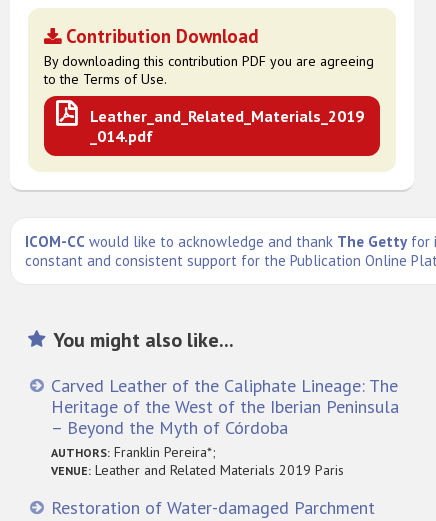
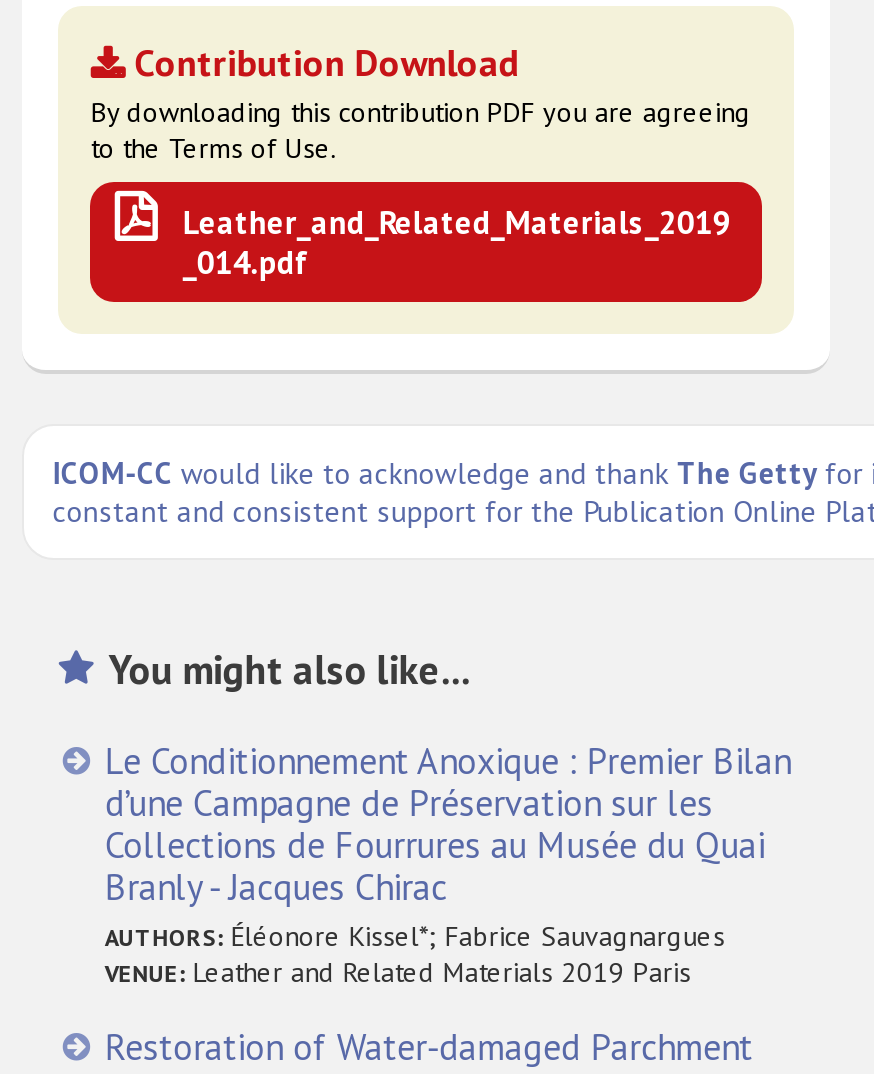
- Carved Leather of the Caliphate Lineage: The
- Heritage of the West of the Iberian Peninsula
- – Beyond the Myth of Córdoba
- AUTHORS: Franklin Pereira*;
+ Le Conditionnement Anoxique : Premier Bilan
+ d’une Campagne de Préservation sur les
+ Collections de Fourrures au Musée du Quai
+ Branly - Jacques Chirac
+ AUTHORS: Éléonore Kissel*; Fabrice Sauvagnargues
